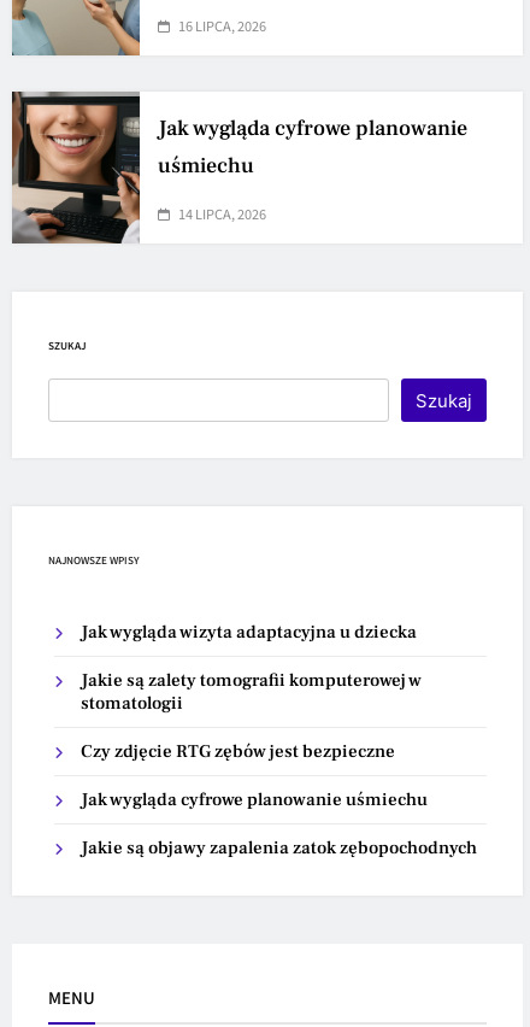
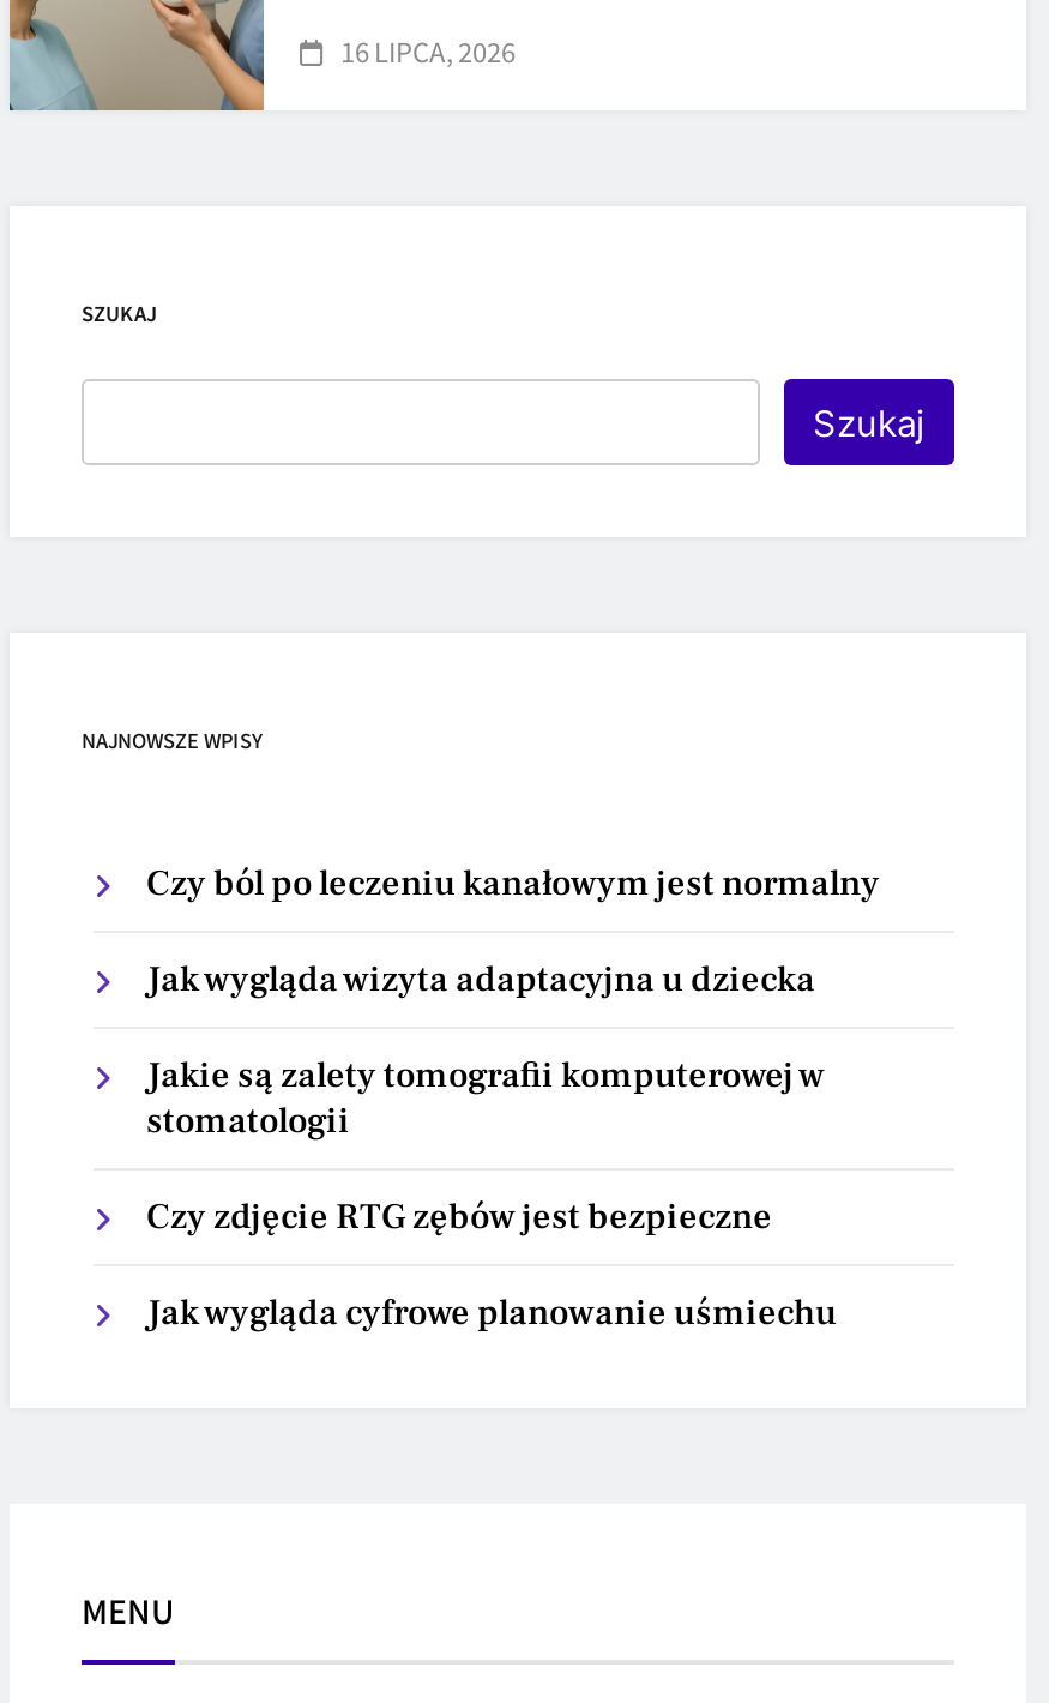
- [image]
- Jak wygląda cyfrowe planowanie
- uśmiechu
- 14 LIPCA, 2026

+ Czy ból po leczeniu kanałowym jest normalny

- Jakie są objawy zapalenia zatok zębopochodnych
